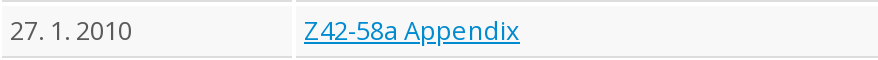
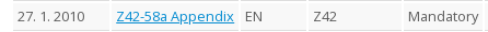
- Z42-58a Appendix
+ Z42-58a Appendix EN
+ Z42
+ Mandatory
